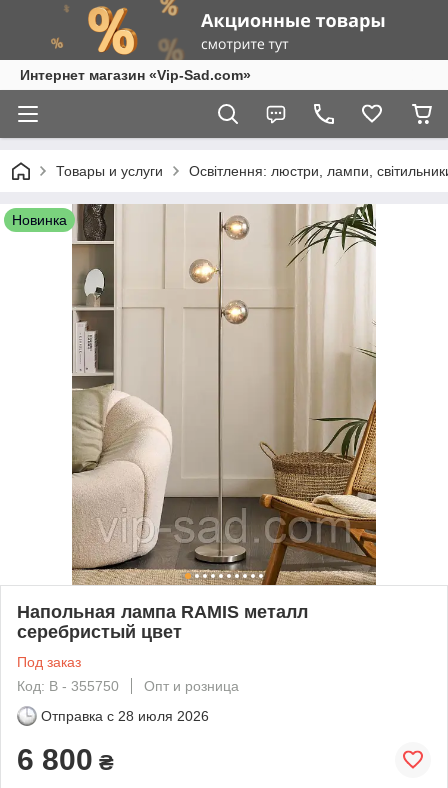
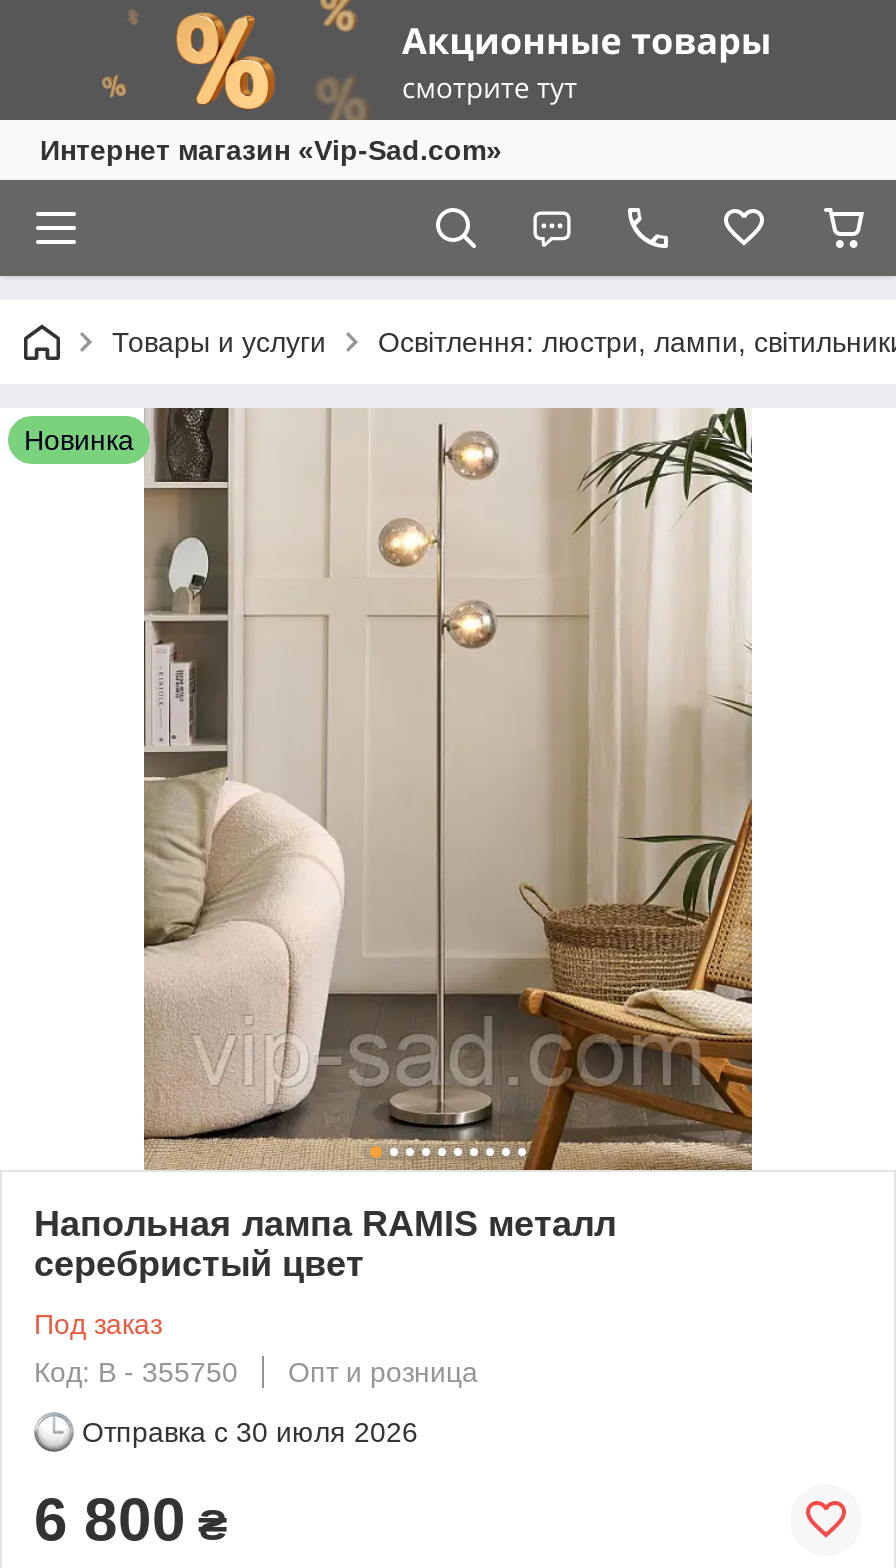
- Отправка с 28 июля 2026
+ Отправка с 30 июля 2026
